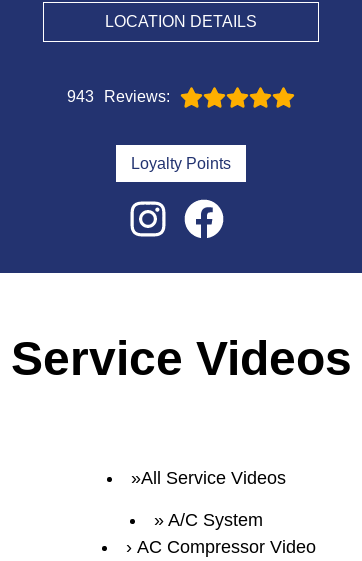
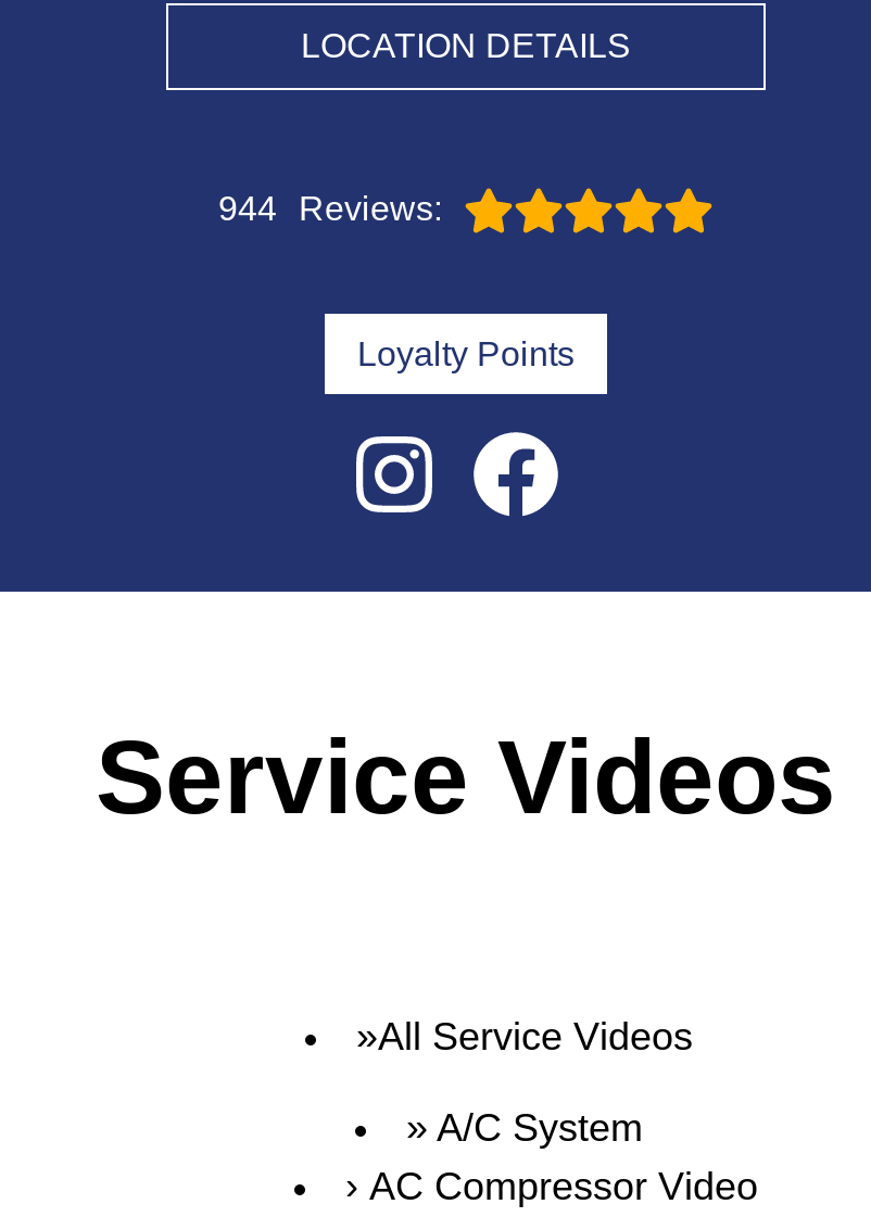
- 943 Reviews:
+ 944 Reviews:
